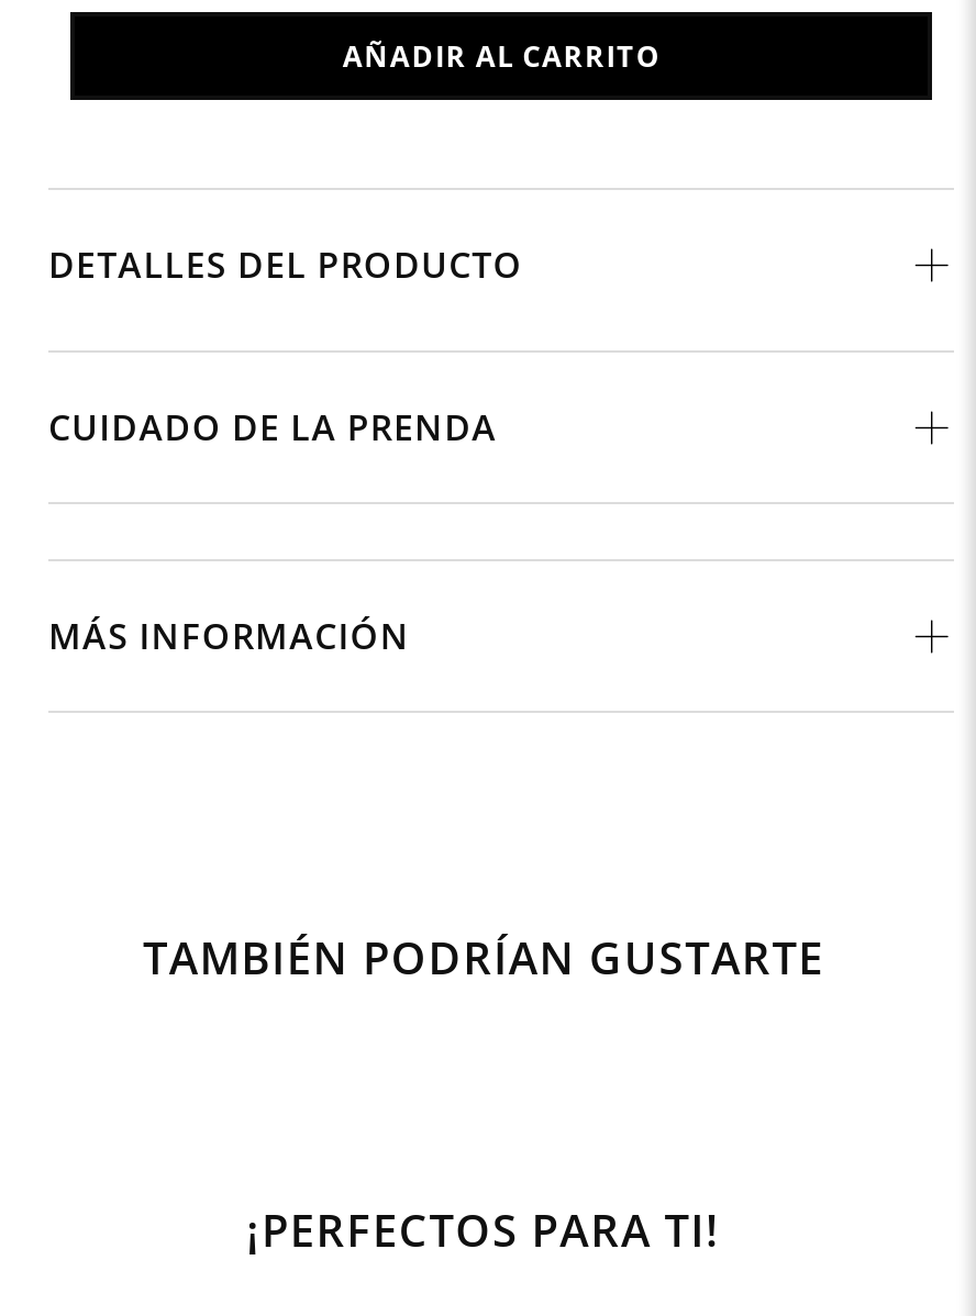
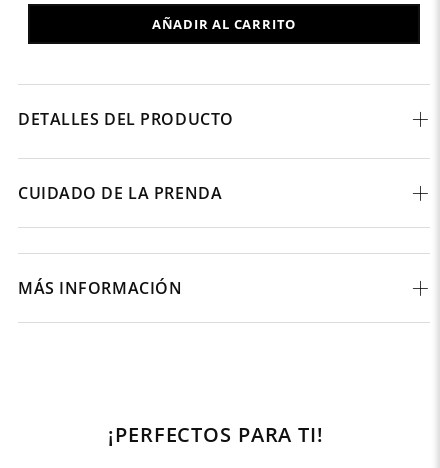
- TAMBIÉN PODRÍAN GUSTARTE
